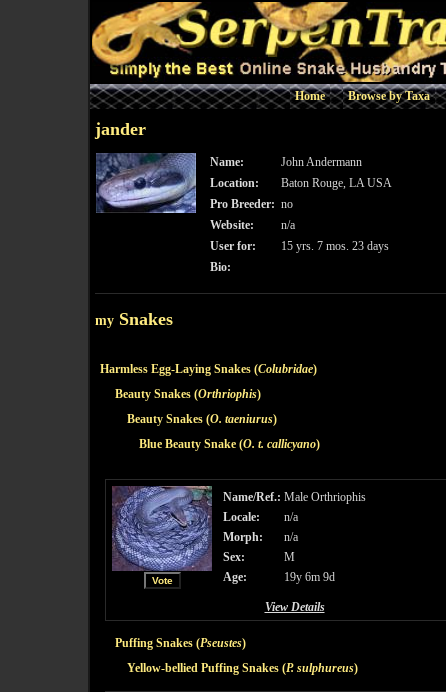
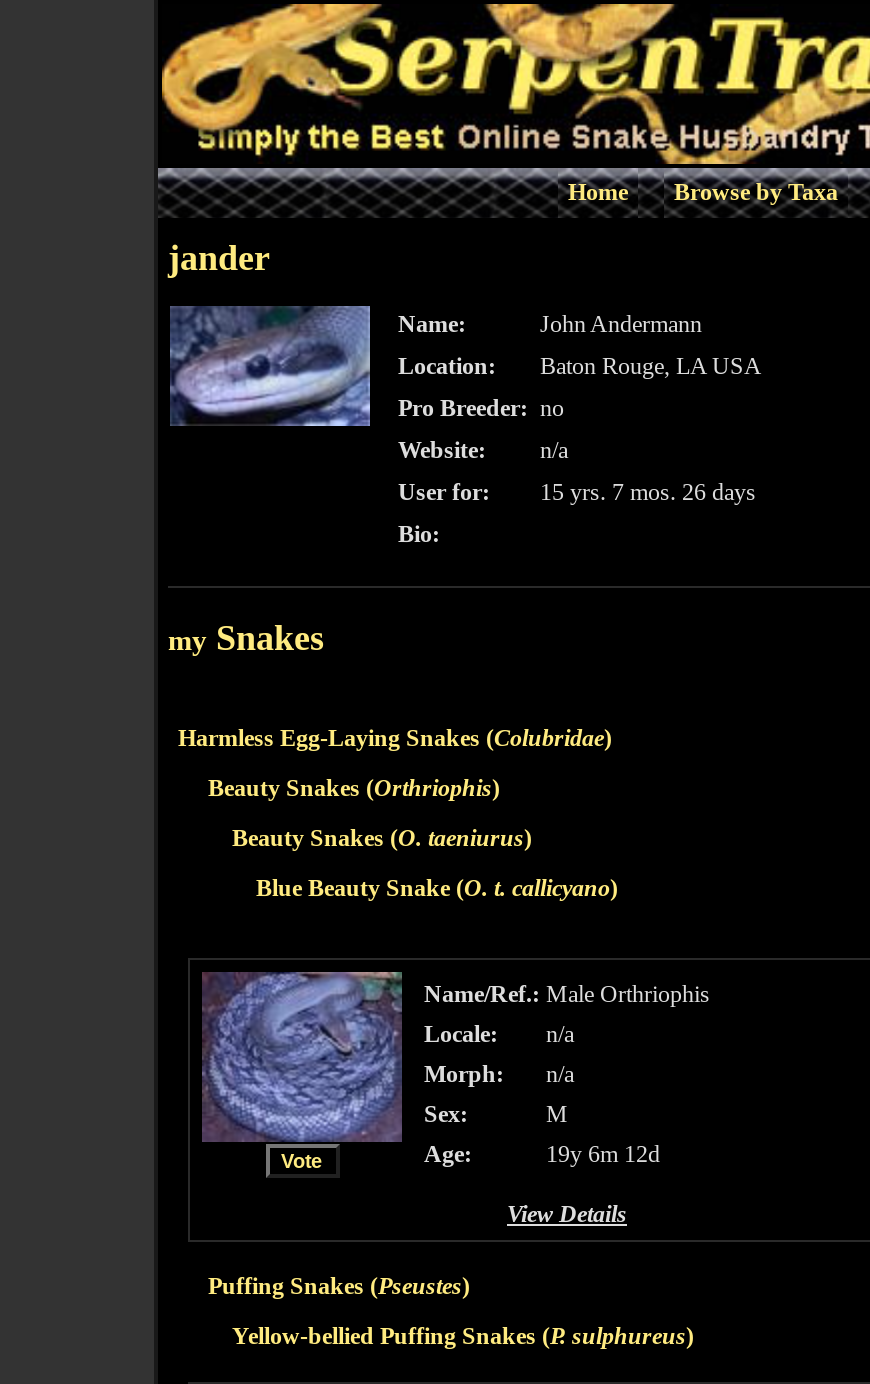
- User for: 15 yrs. 7 mos. 23 days
+ User for: 15 yrs. 7 mos. 26 days

- 19y 6m 9d
+ 19y 6m 12d
